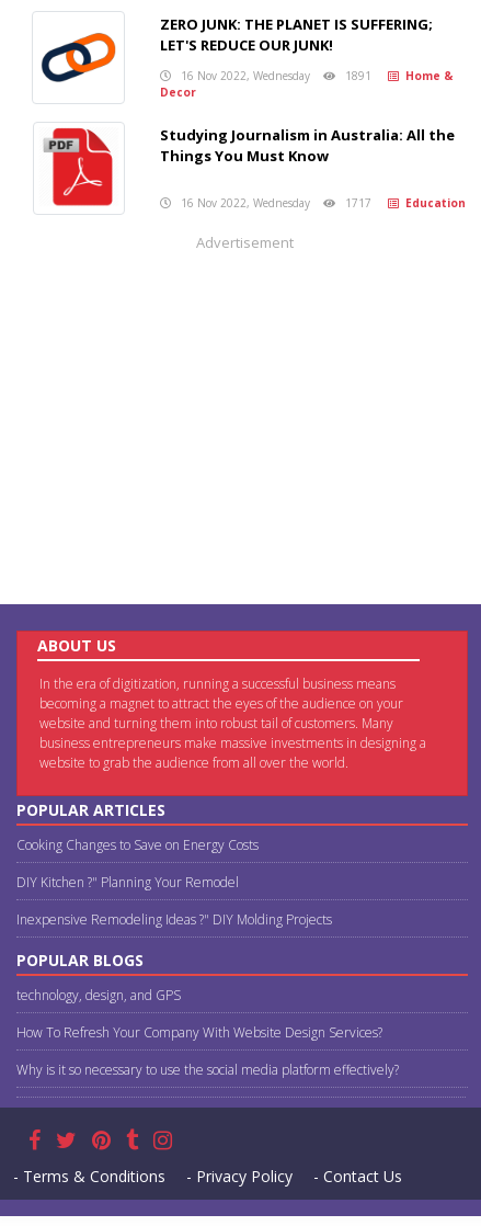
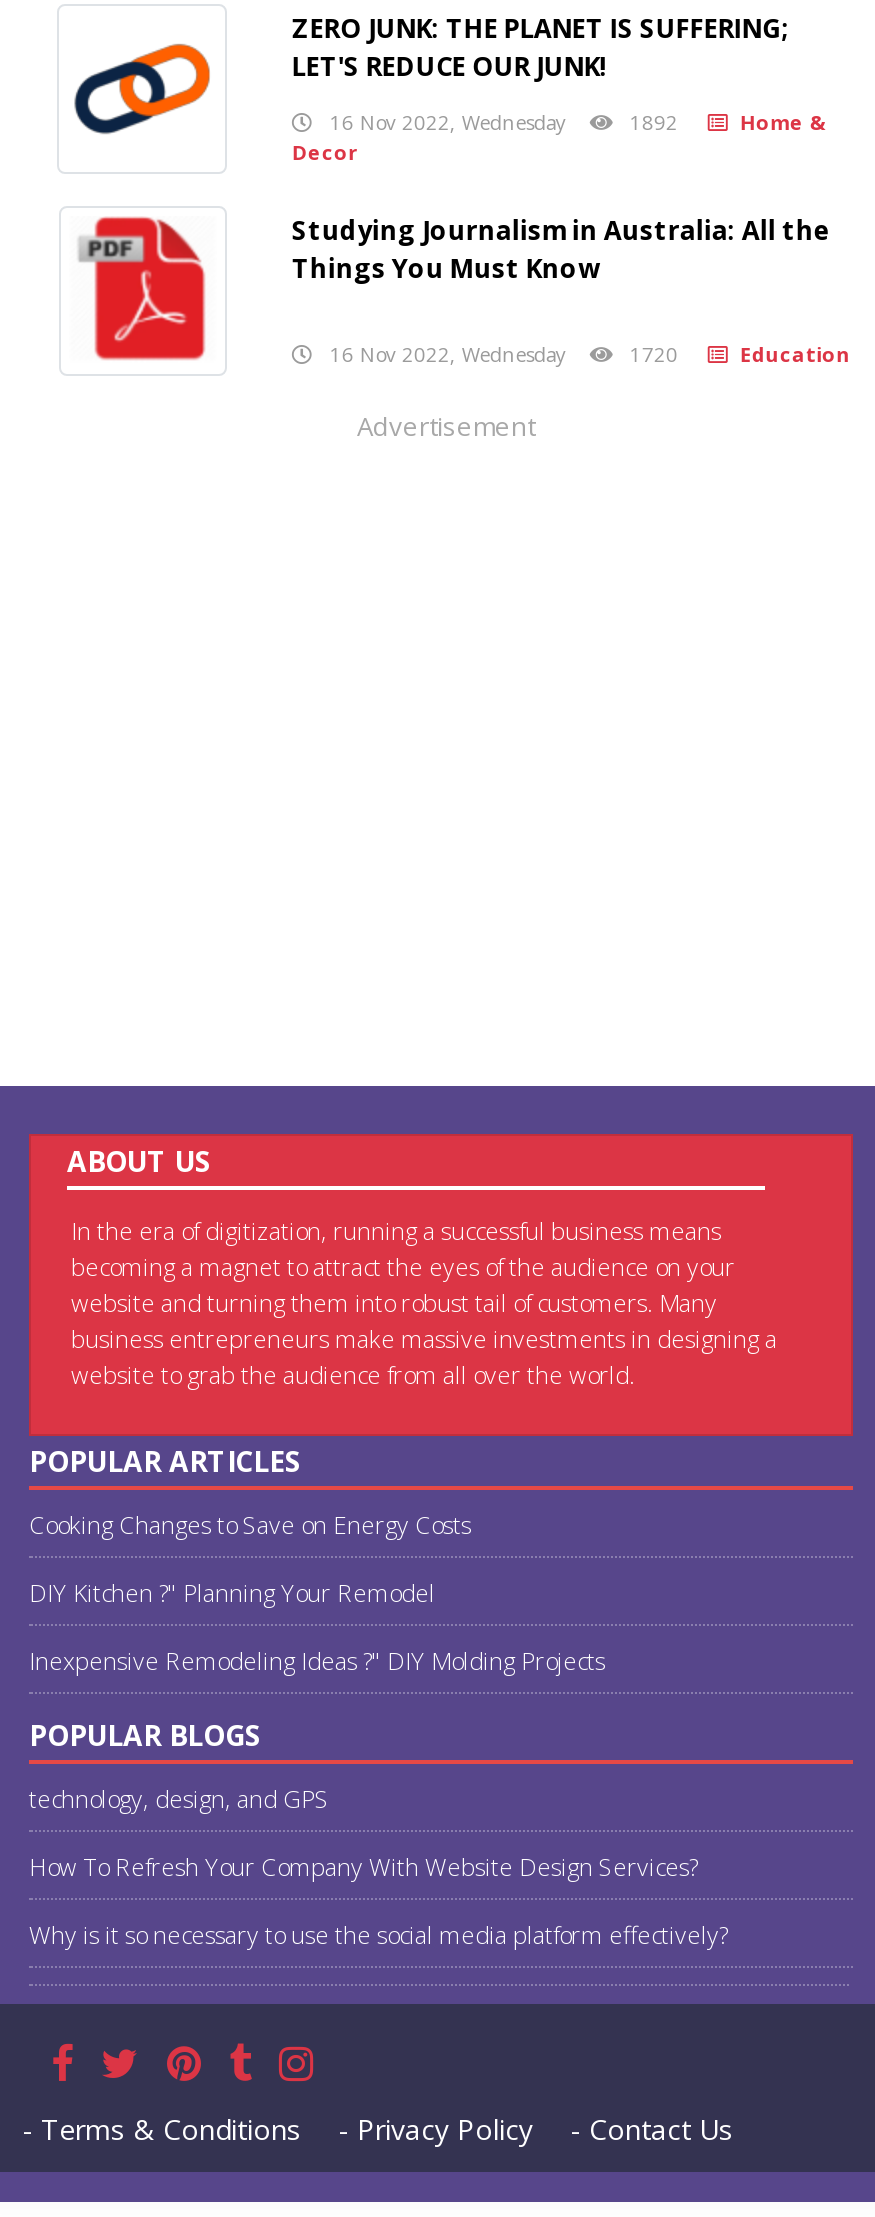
- 16 Nov 2022, Wednesday 1891 Home &
+ 16 Nov 2022, Wednesday 1892 Home &

- 16 Nov 2022, Wednesday 1717 Education
+ 16 Nov 2022, Wednesday 1720 Education
